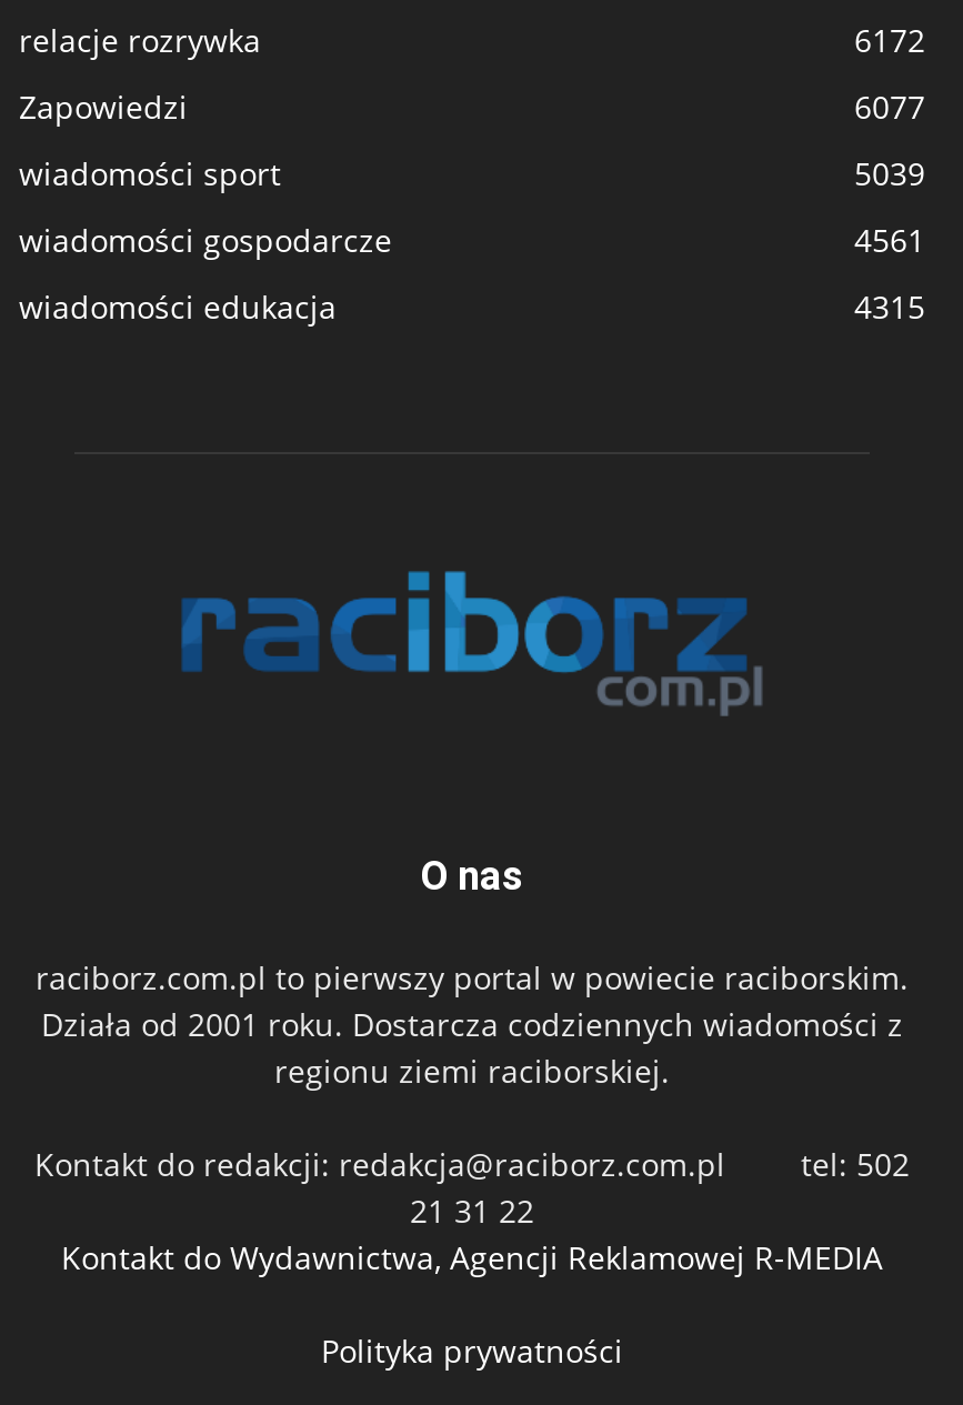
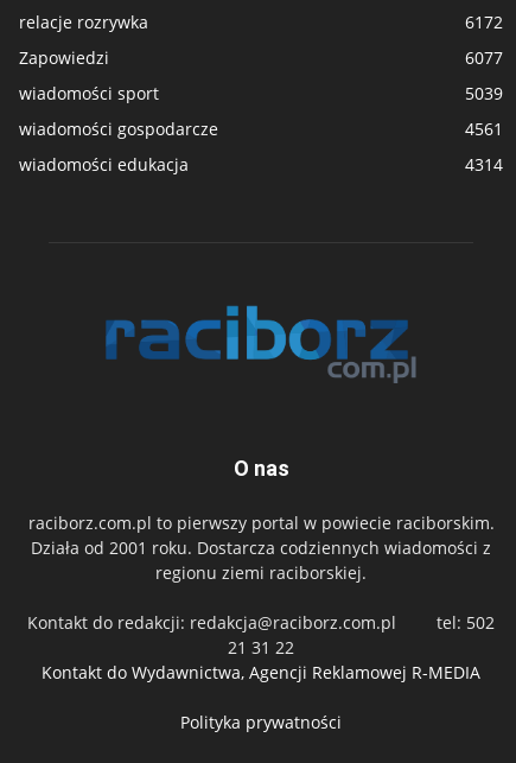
- 4315
+ 4314
